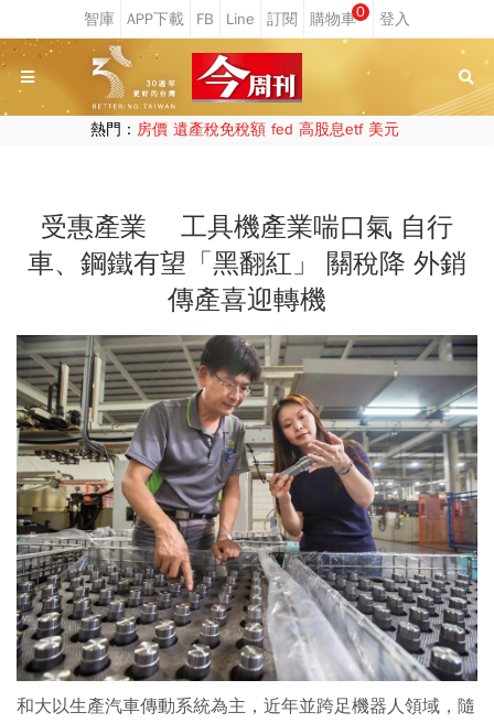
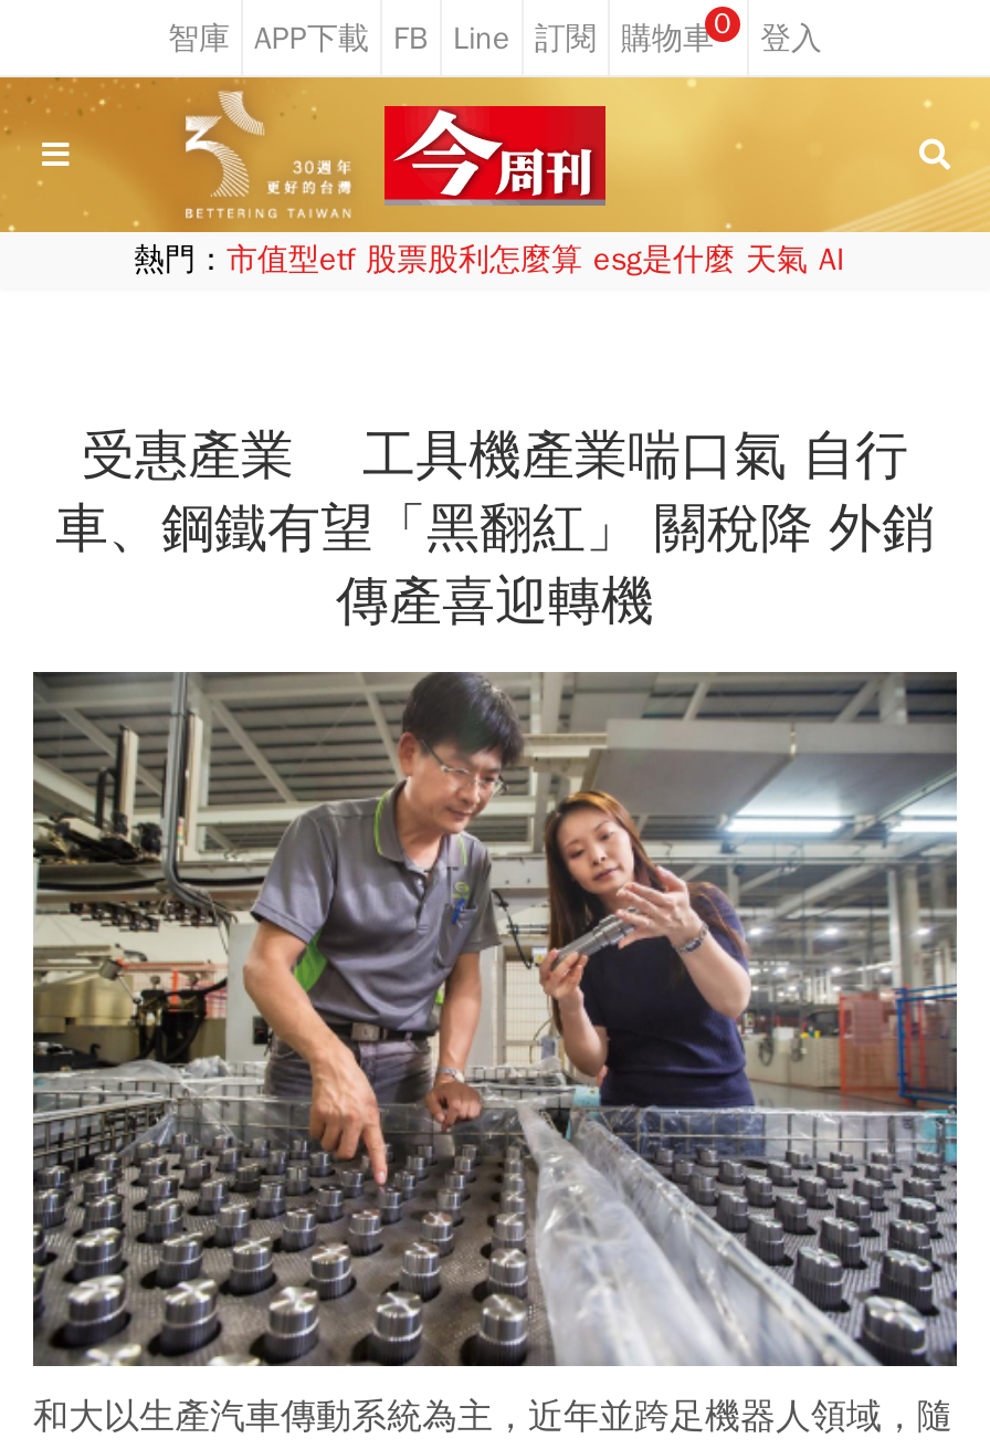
- 熱門：房價 遺產稅免稅額 fed 高股息etf 美元
+ 熱門：市值型etf 股票股利怎麼算 esg是什麼 天氣 AI
